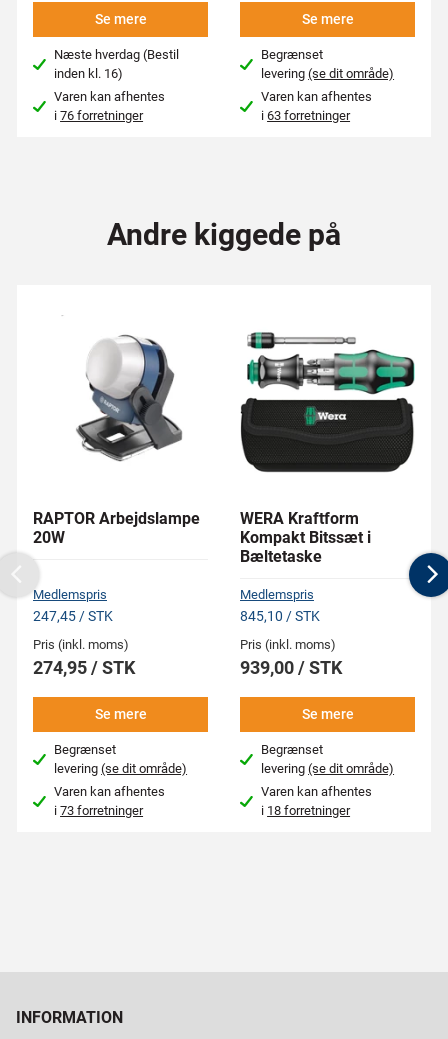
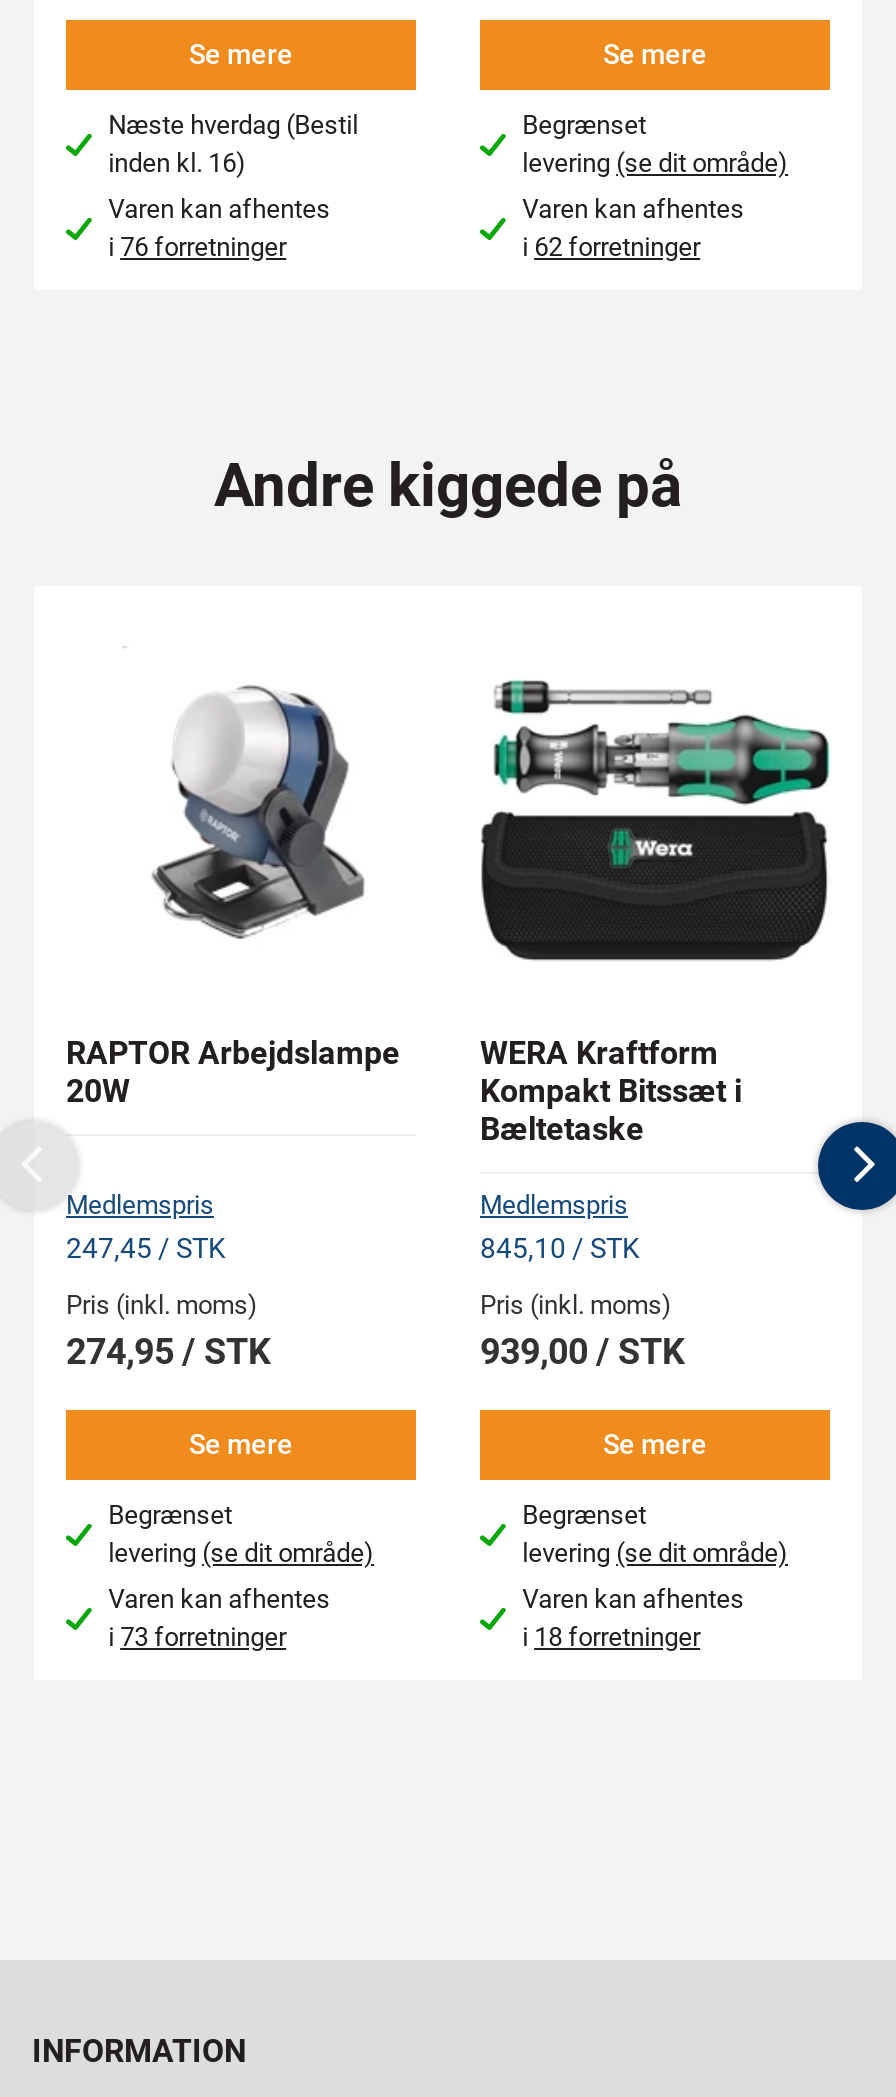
- i 63 forretninger
+ i 62 forretninger
